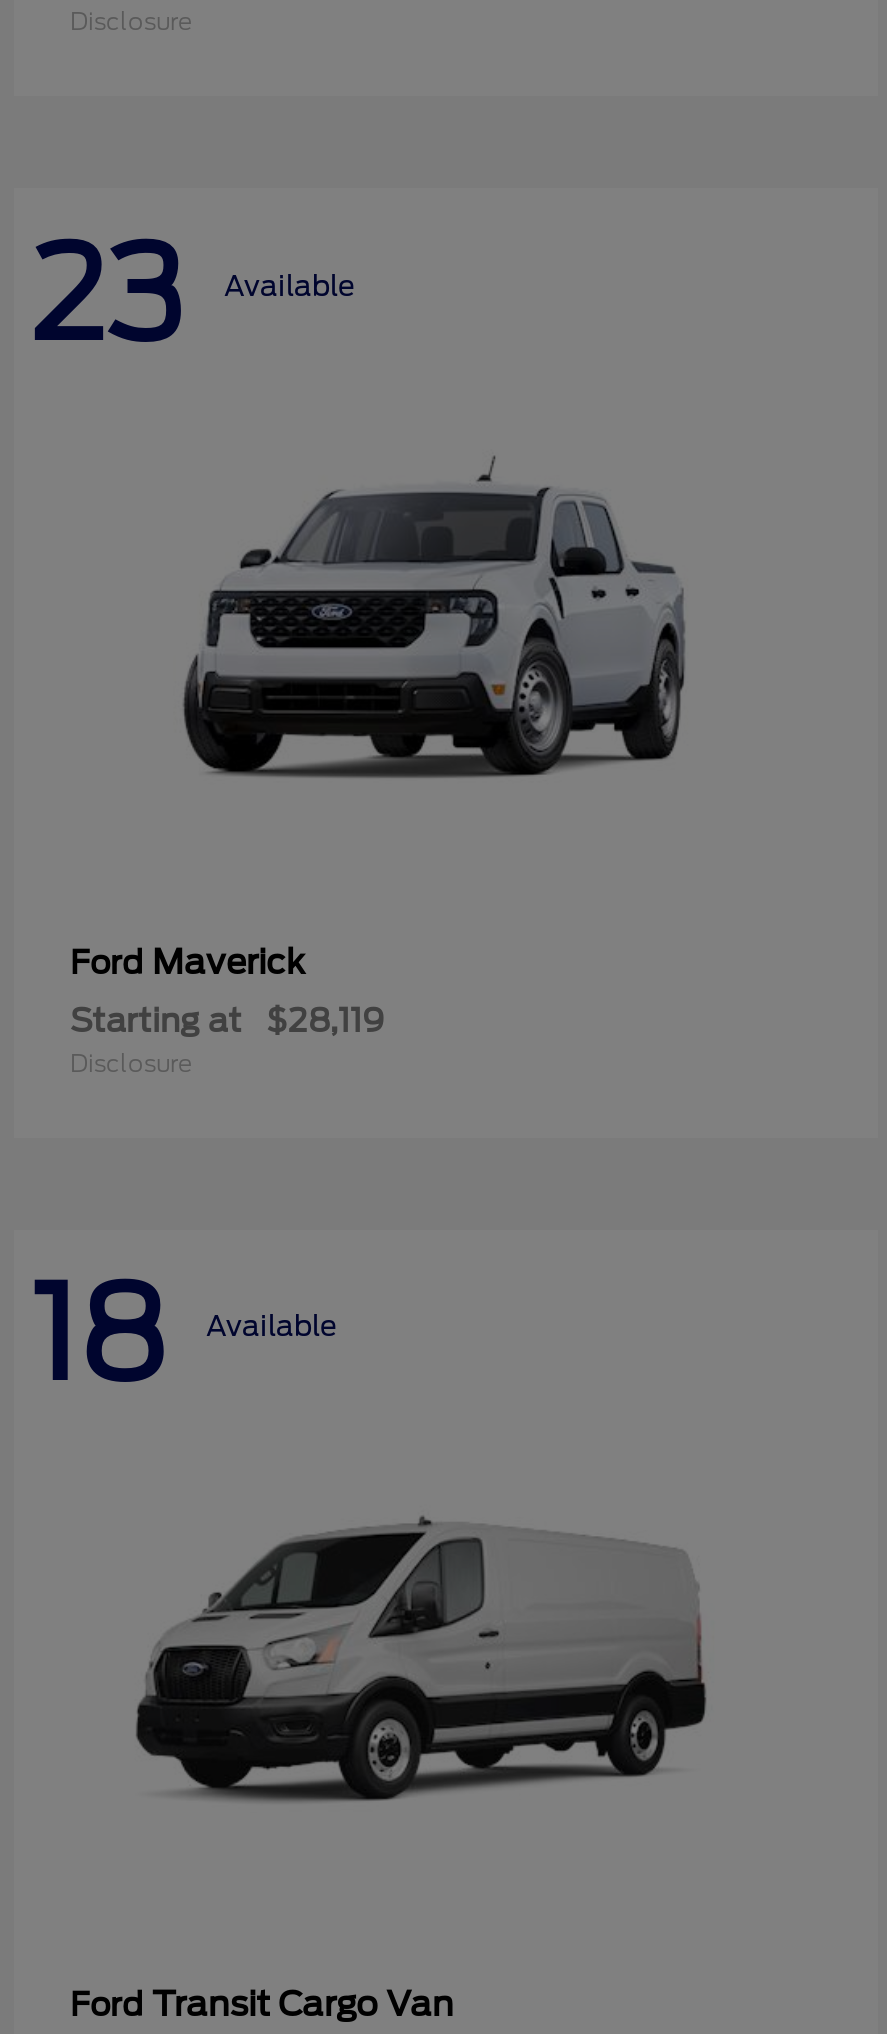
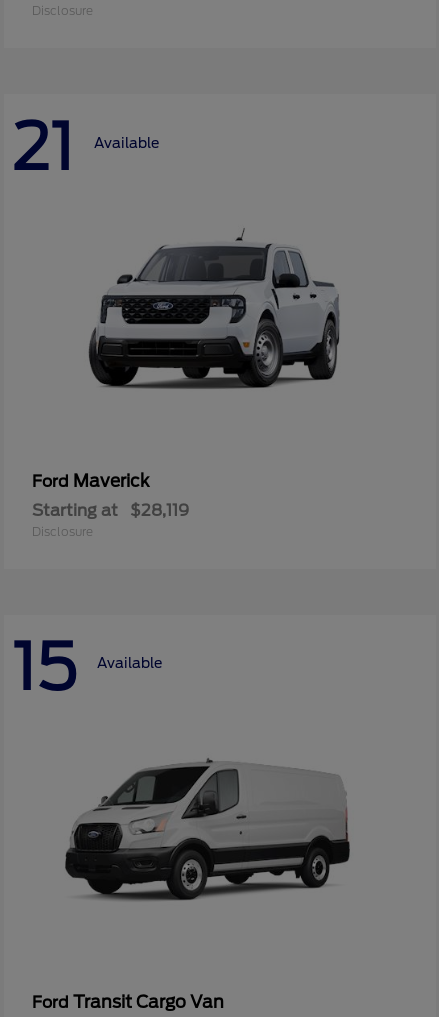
- 23 Available
+ 21 Available

- 18 Available
+ 15 Available
